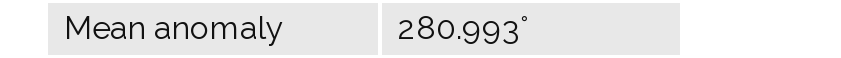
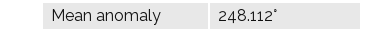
- 280.993°
+ 248.112°
